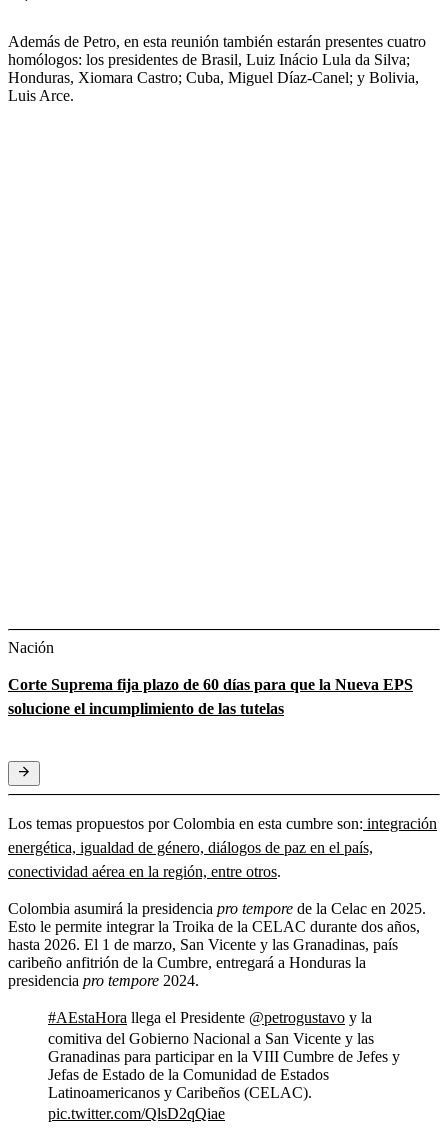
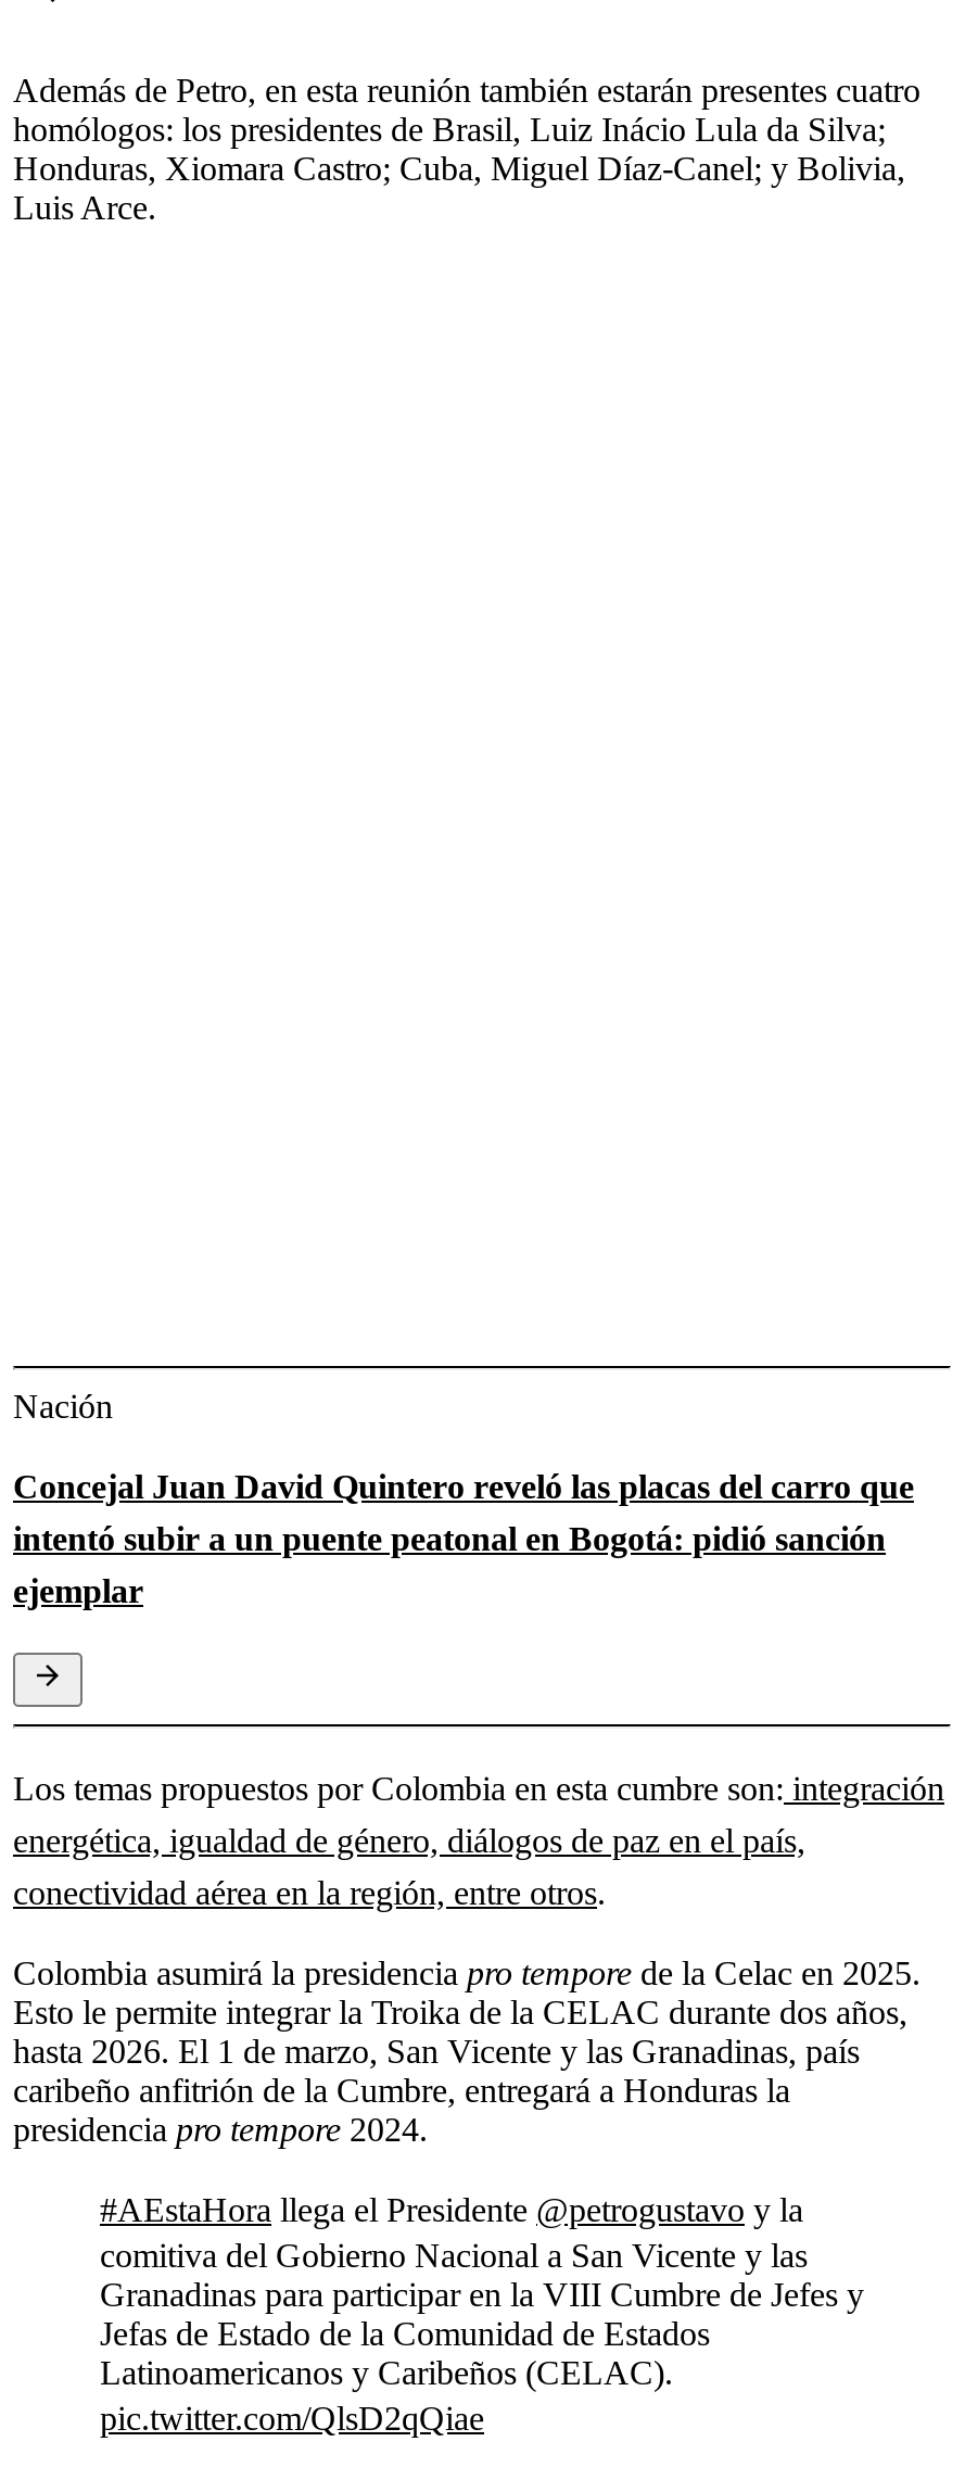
- Corte Suprema fija plazo de 60 días para que la Nueva EPS
- solucione el incumplimiento de las tutelas
+ Concejal Juan David Quintero reveló las placas del carro que
+ intentó subir a un puente peatonal en Bogotá: pidió sanción
+ ejemplar
